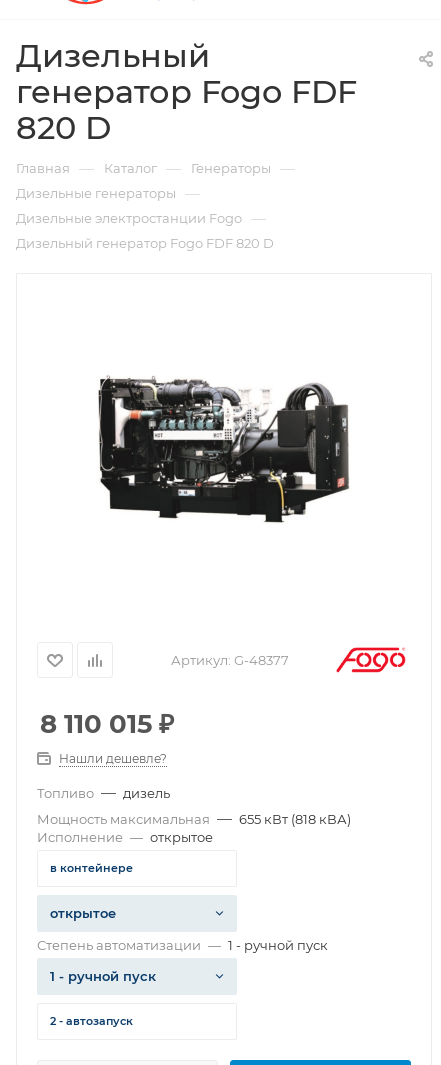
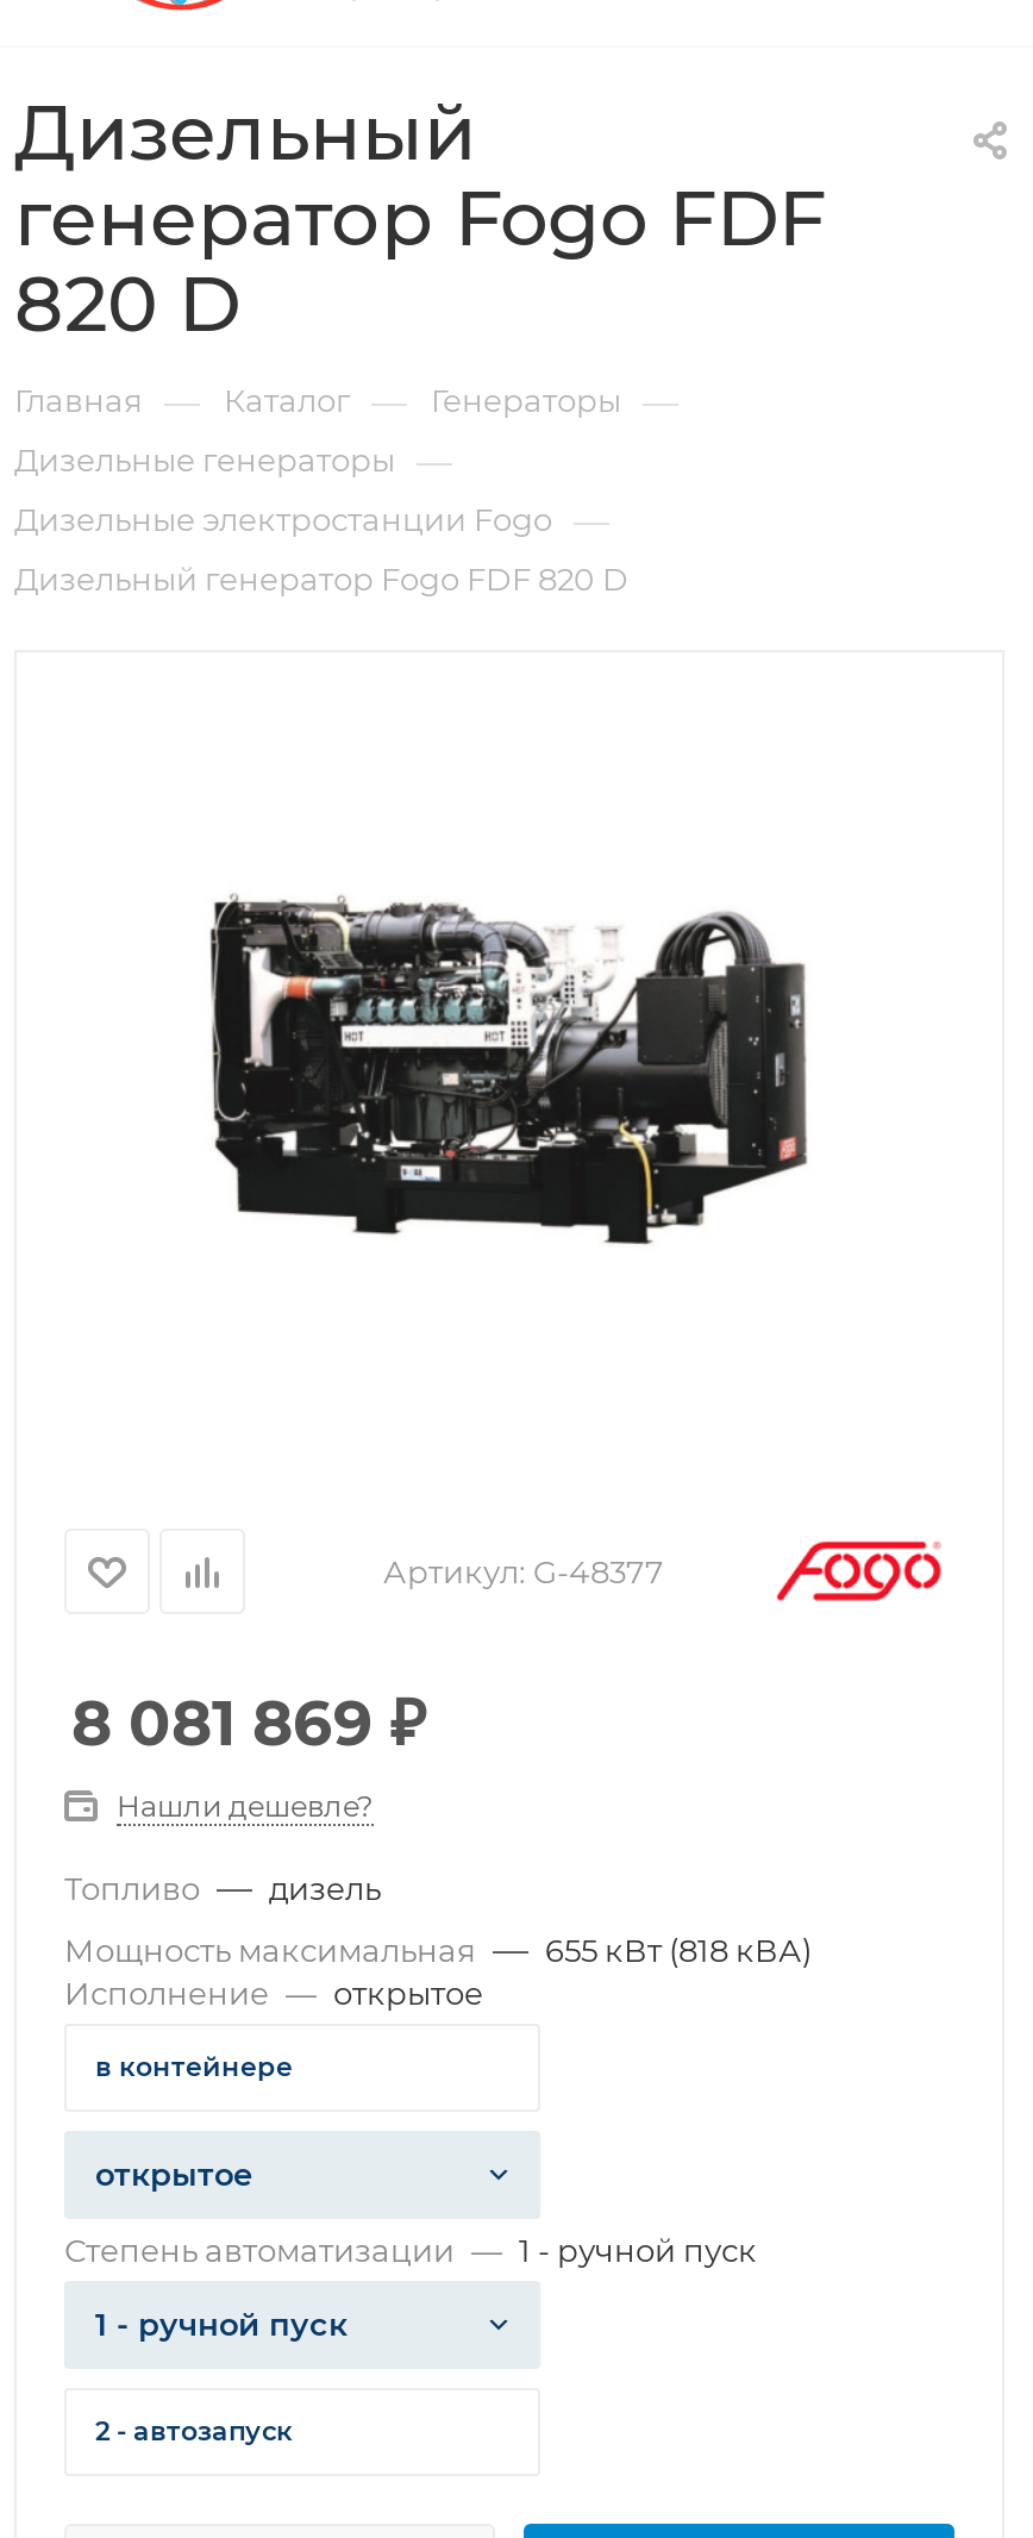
- 8 110 015 ₽
+ 8 081 869 ₽
